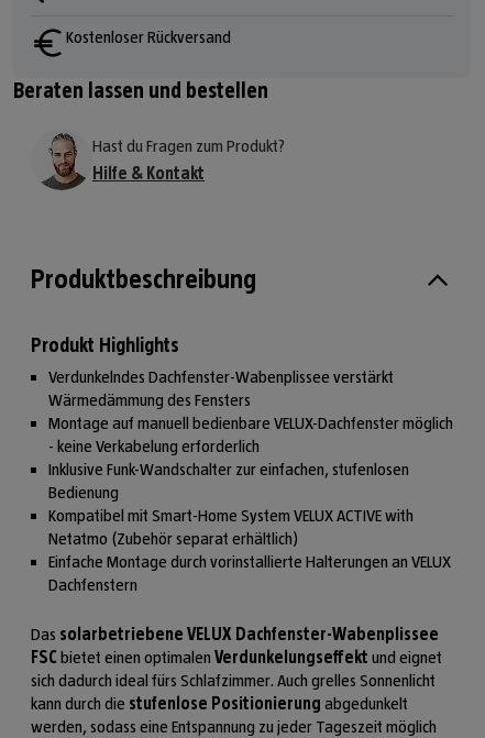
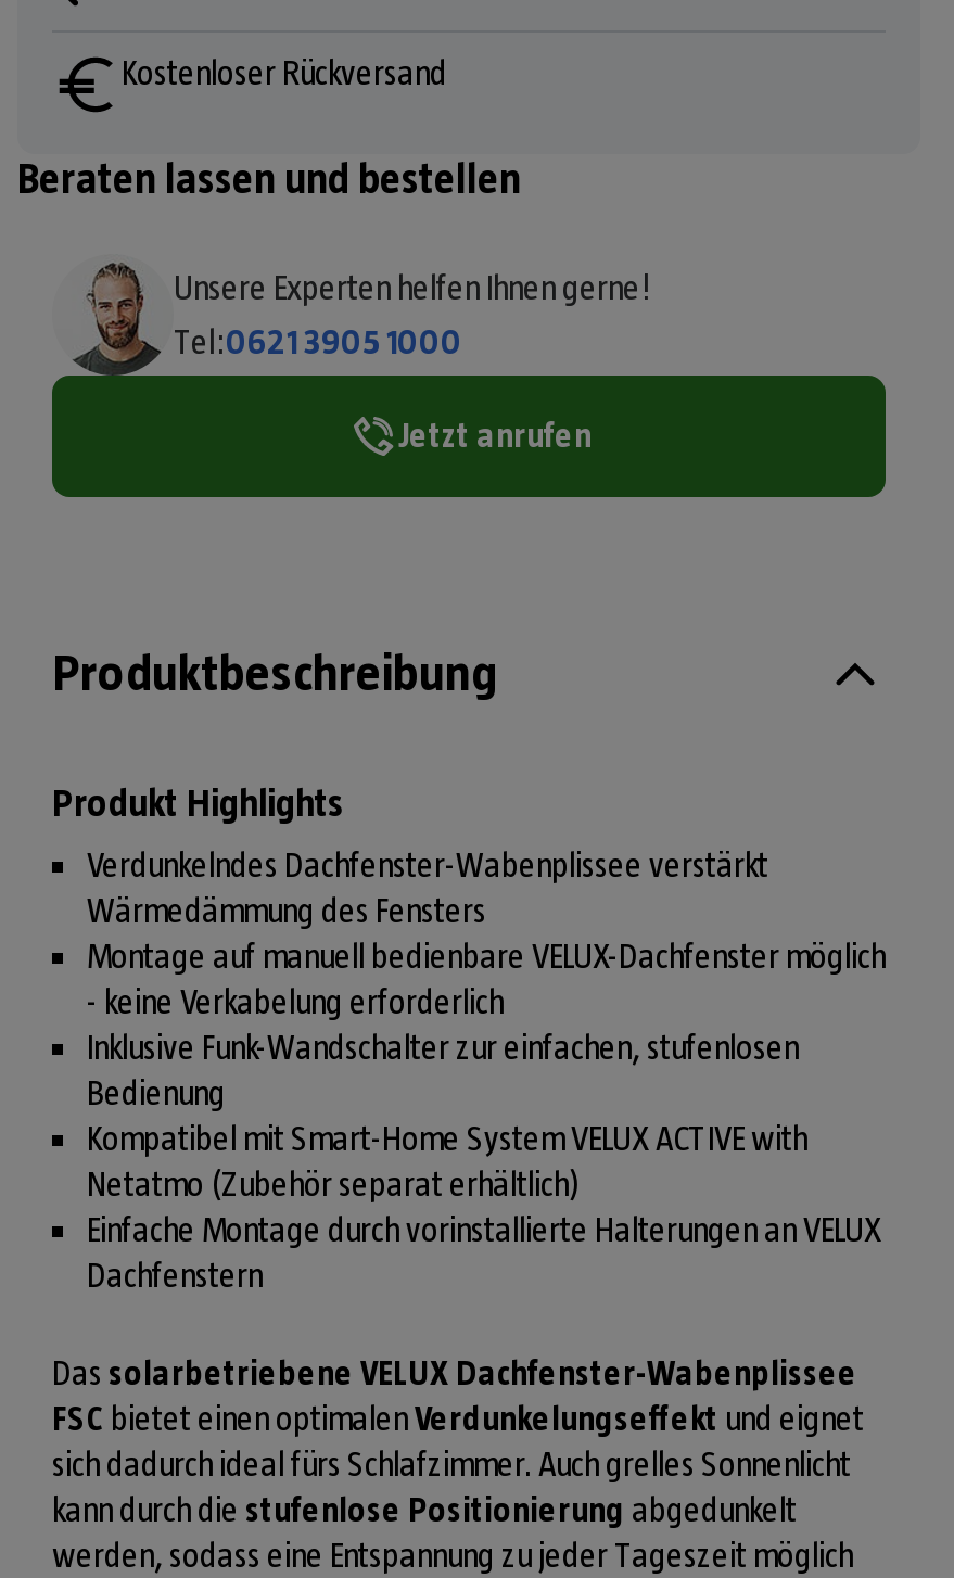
- Hast du Fragen zum Produkt?
- Hilfe & Kontakt
+ Unsere Experten helfen Ihnen gerne!
+ Tel:0621 3905 1000
+ Jetzt anrufen
